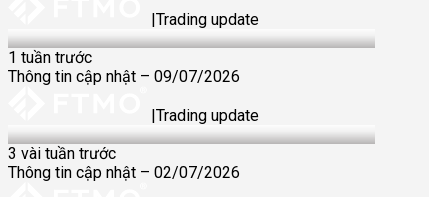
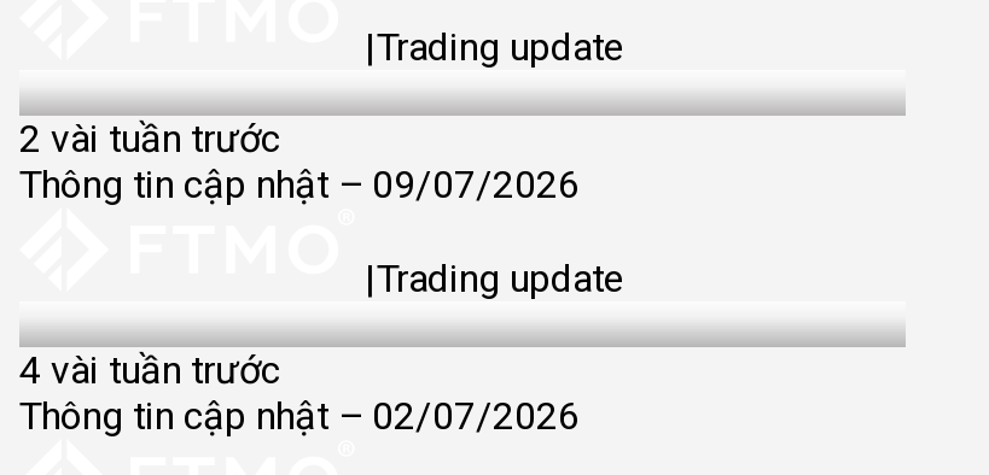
- 1 tuần trước
+ 2 vài tuần trước

- 3 vài tuần trước
+ 4 vài tuần trước
